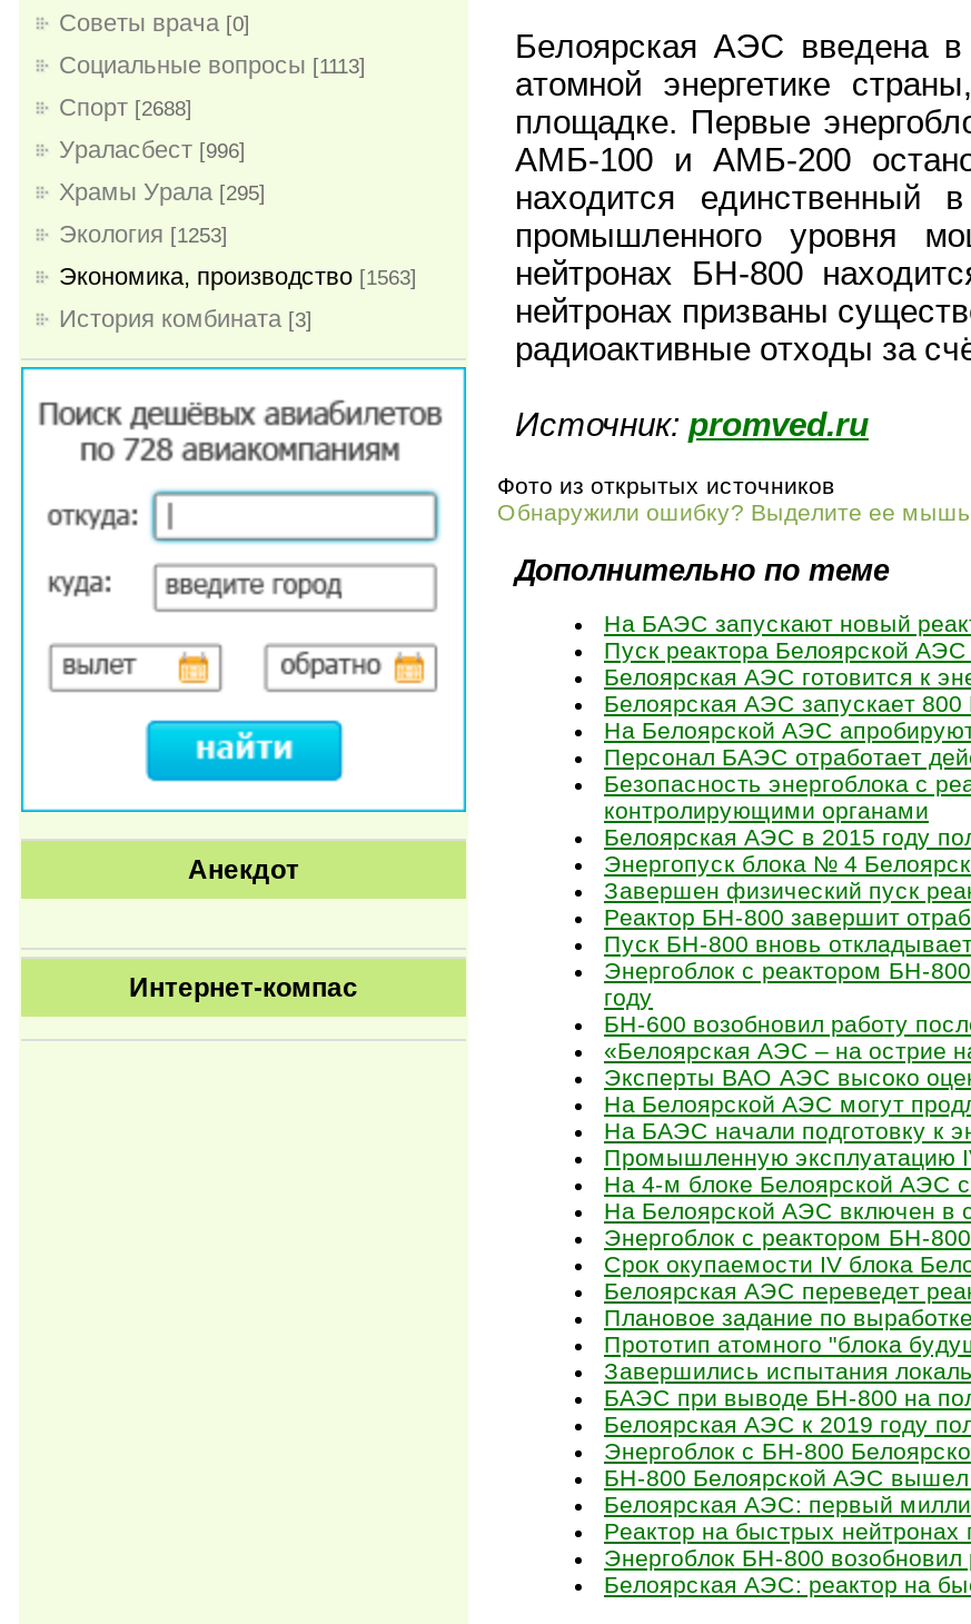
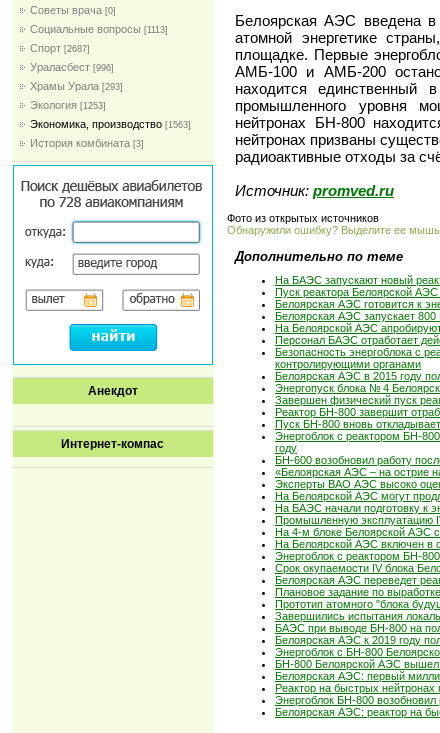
- Спорт [2688]
+ Спорт [2687]

- Храмы Урала [295]
+ Храмы Урала [293]
